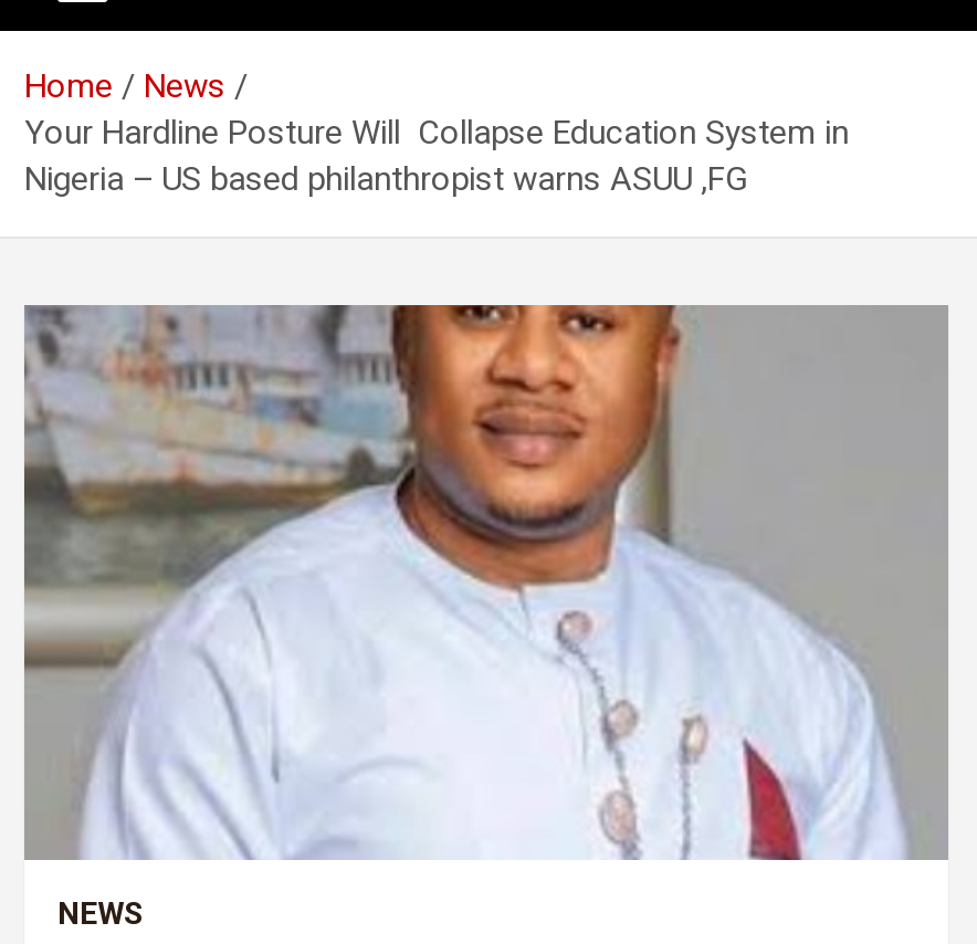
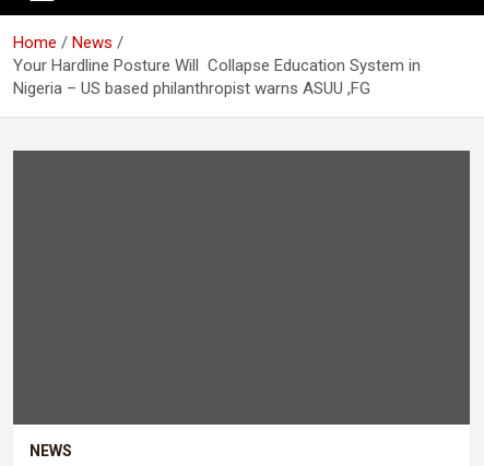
- [image]
